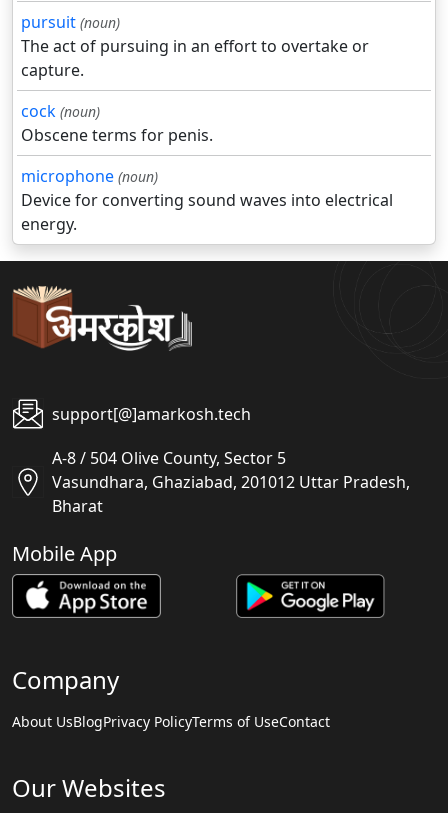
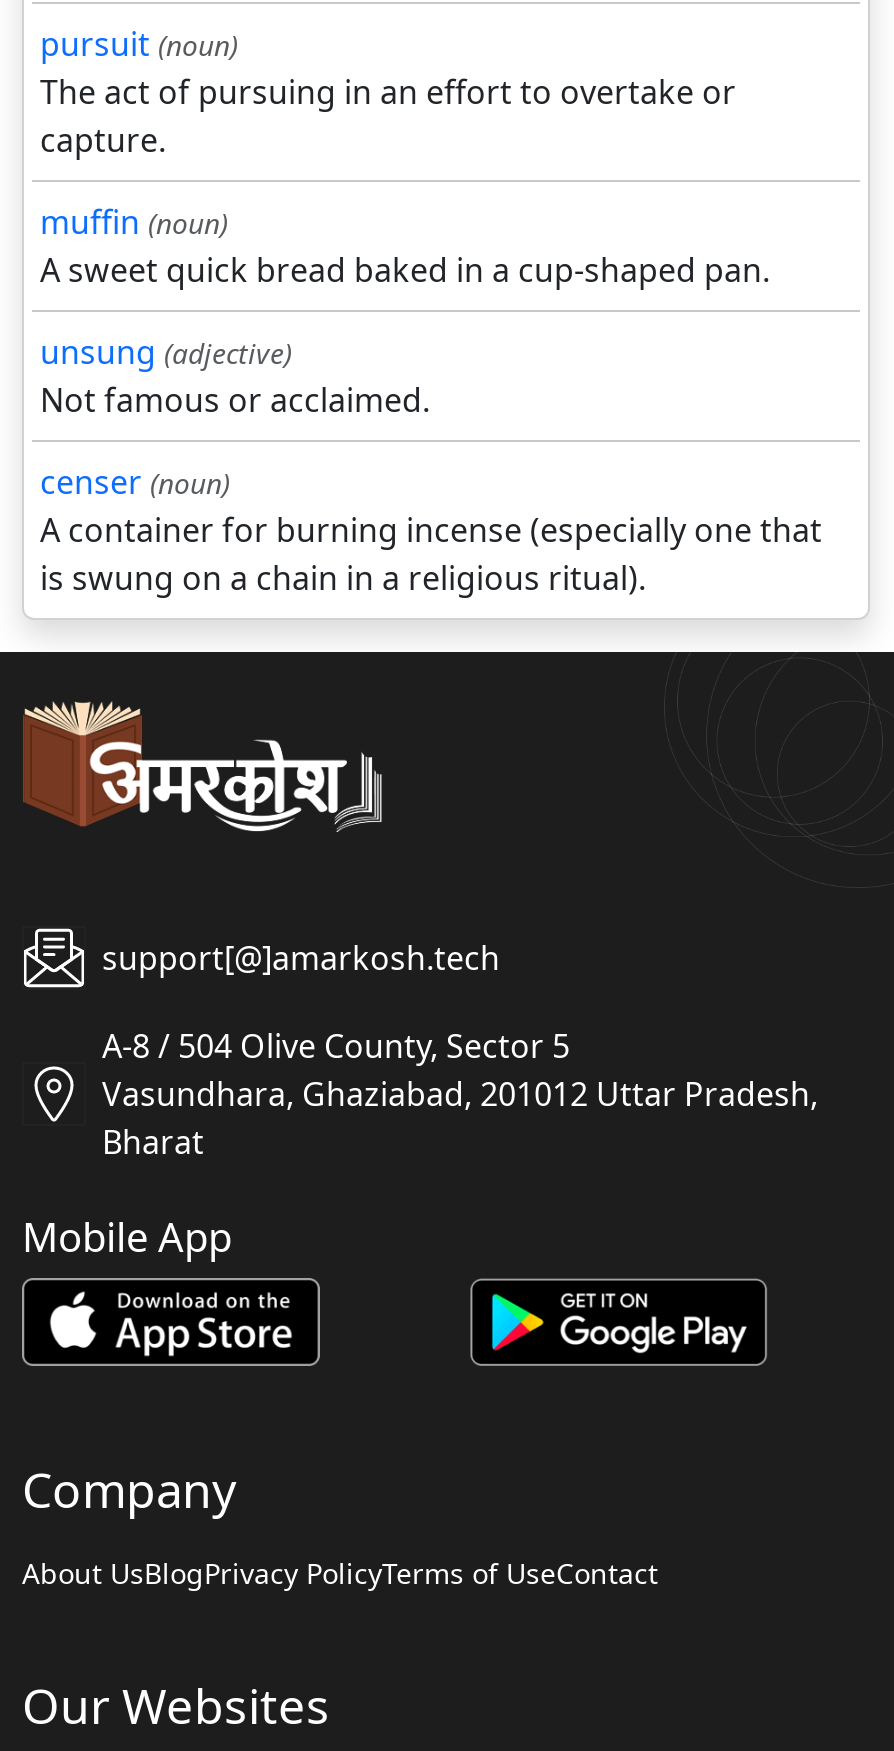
- cock (noun)
- Obscene terms for penis.
- microphone (noun)
- Device for converting sound waves into electrical
- energy.
+ muffin (noun)
+ A sweet quick bread baked in a cup-shaped pan.
+ unsung (adjective)
+ Not famous or acclaimed.
+ censer (noun)
+ A container for burning incense (especially one that
+ is swung on a chain in a religious ritual).
